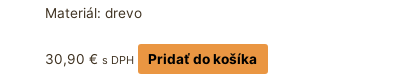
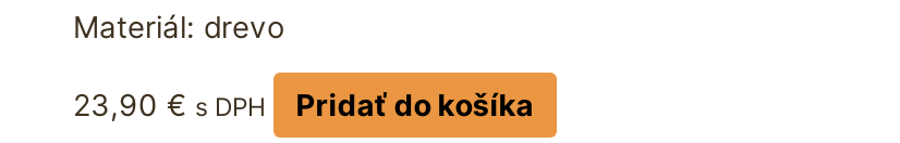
- 30,90 € s DPH Pridať do košíka
+ 23,90 € s DPH Pridať do košíka
